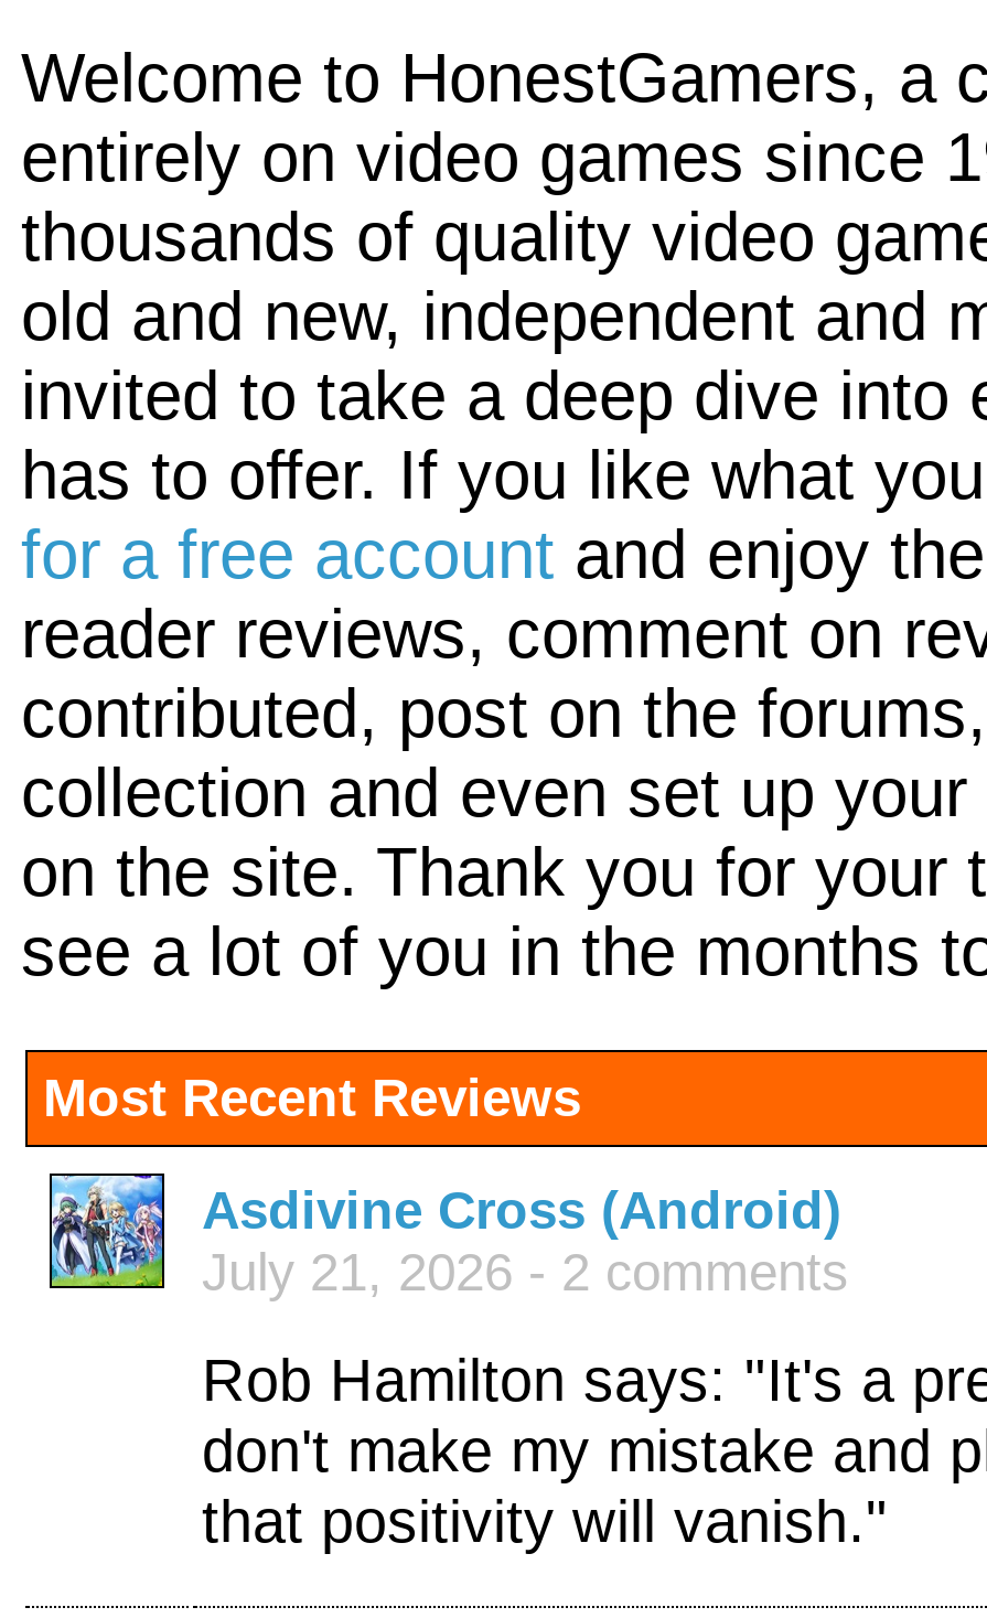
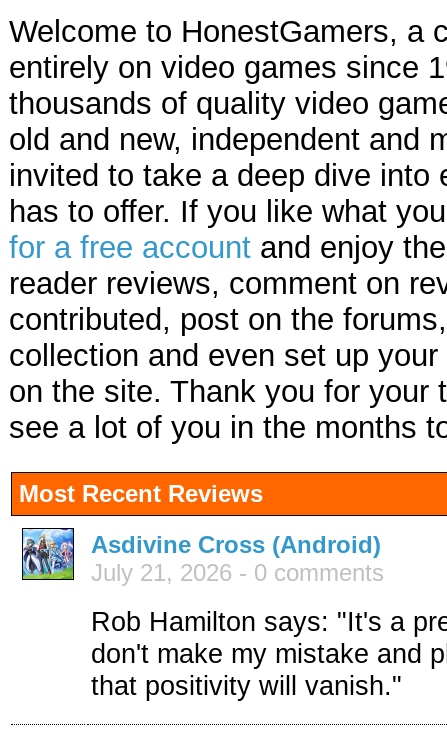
- July 21, 2026 - 2 comments
+ July 21, 2026 - 0 comments
